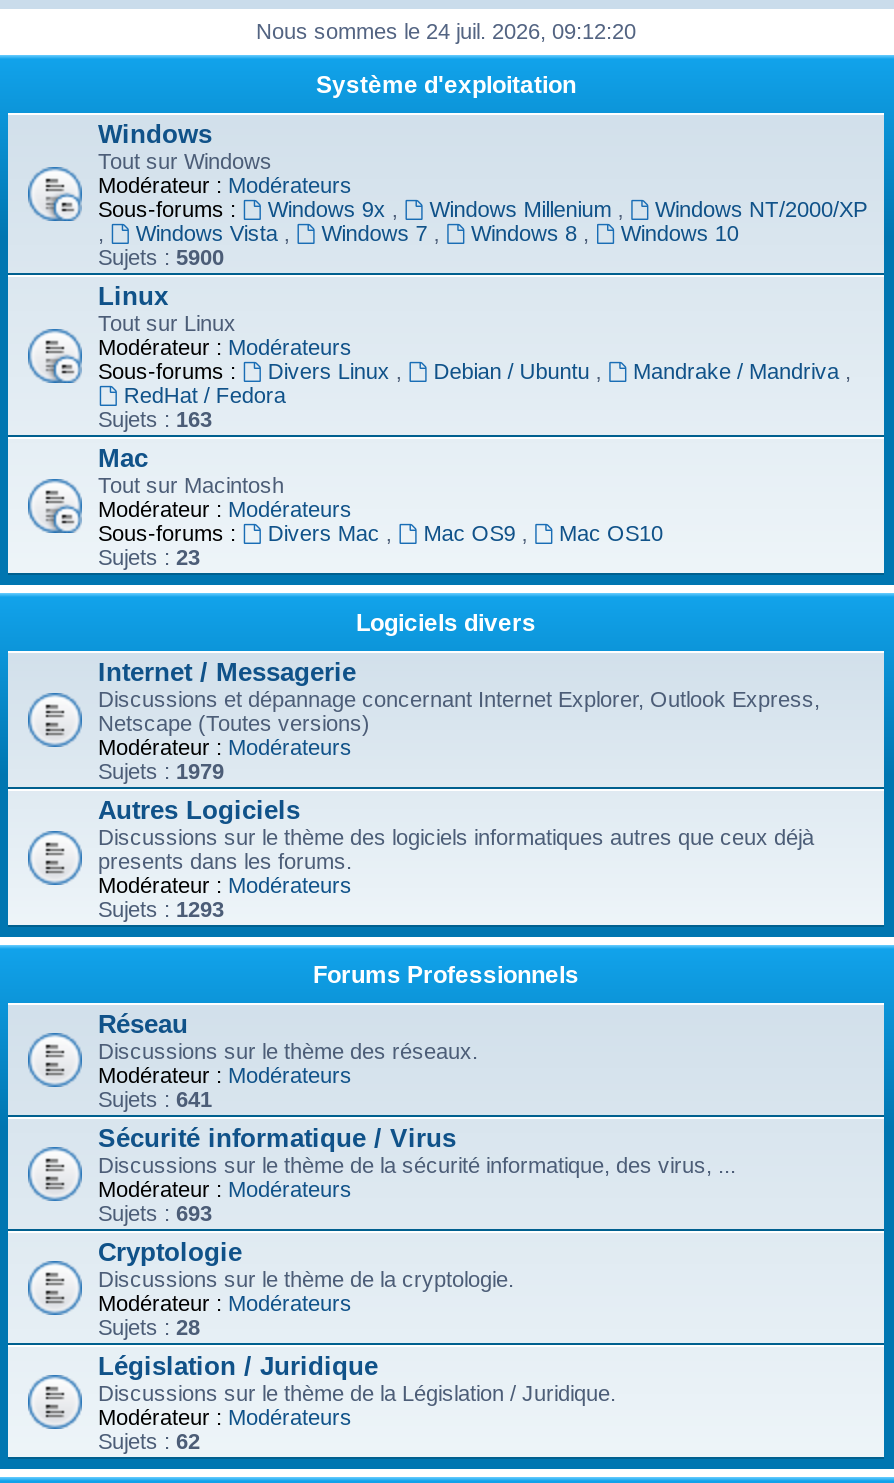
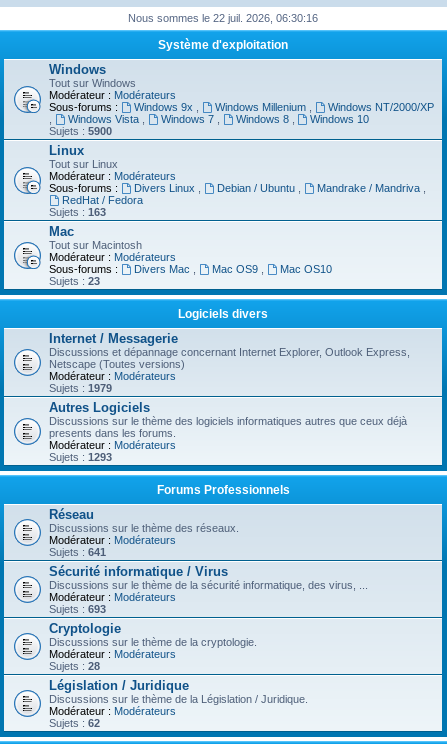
- Nous sommes le 24 juil. 2026, 09:12:20
+ Nous sommes le 22 juil. 2026, 06:30:16
